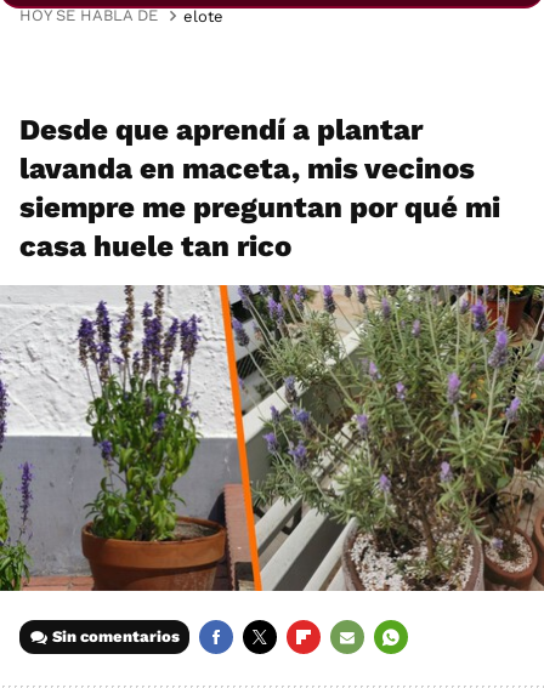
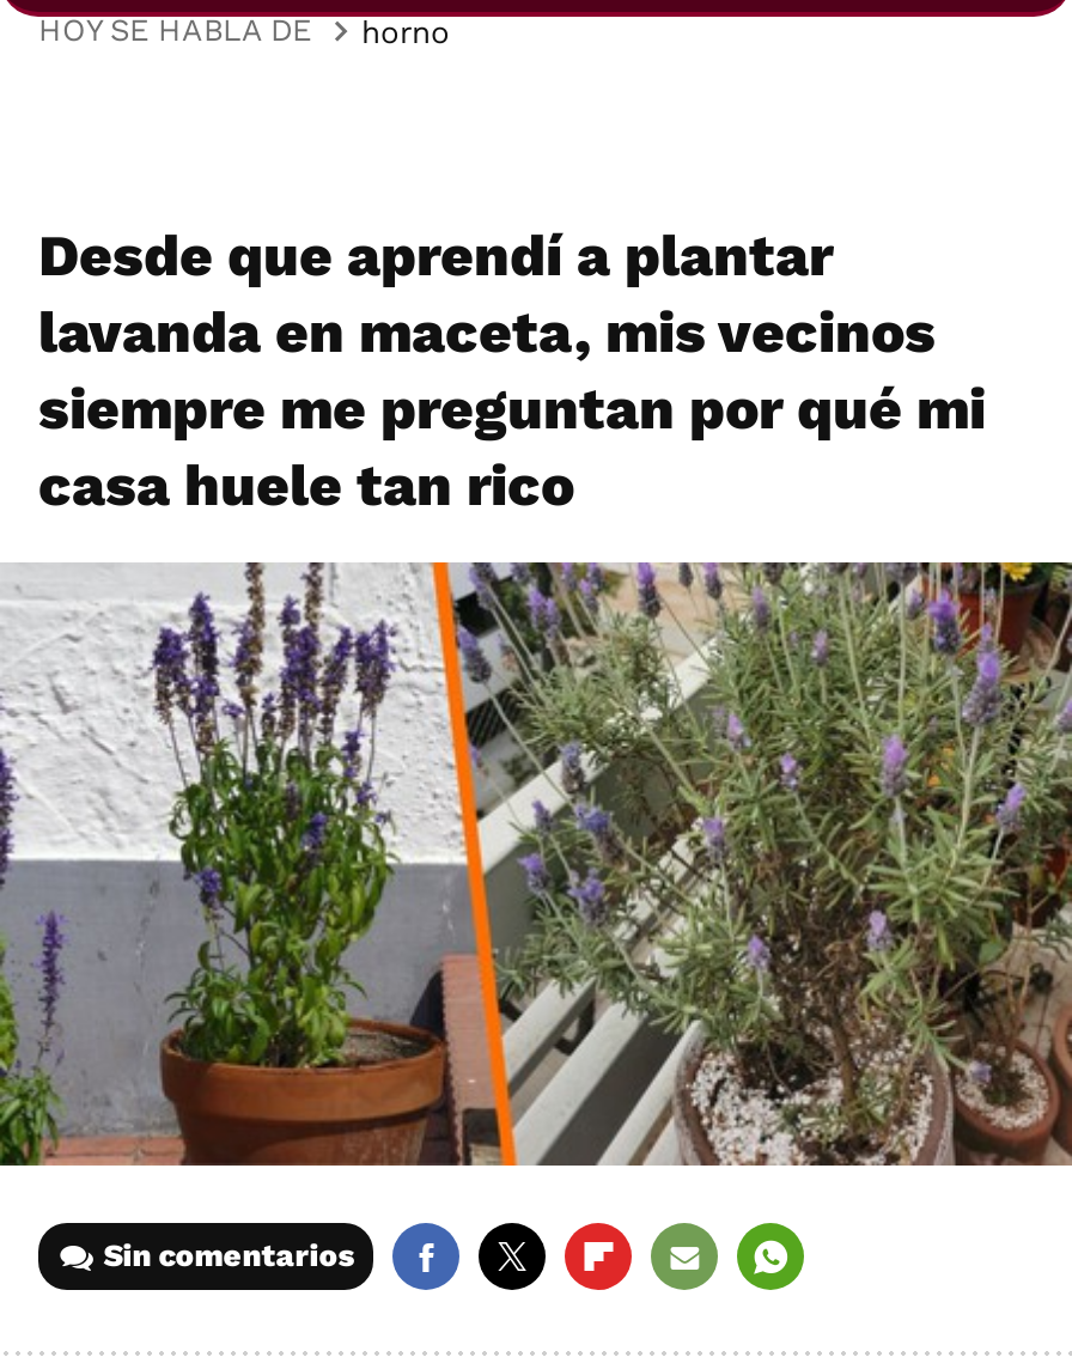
- elote
+ horno
